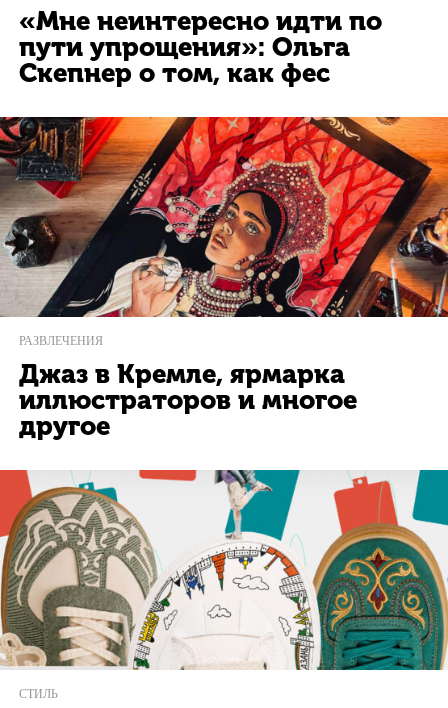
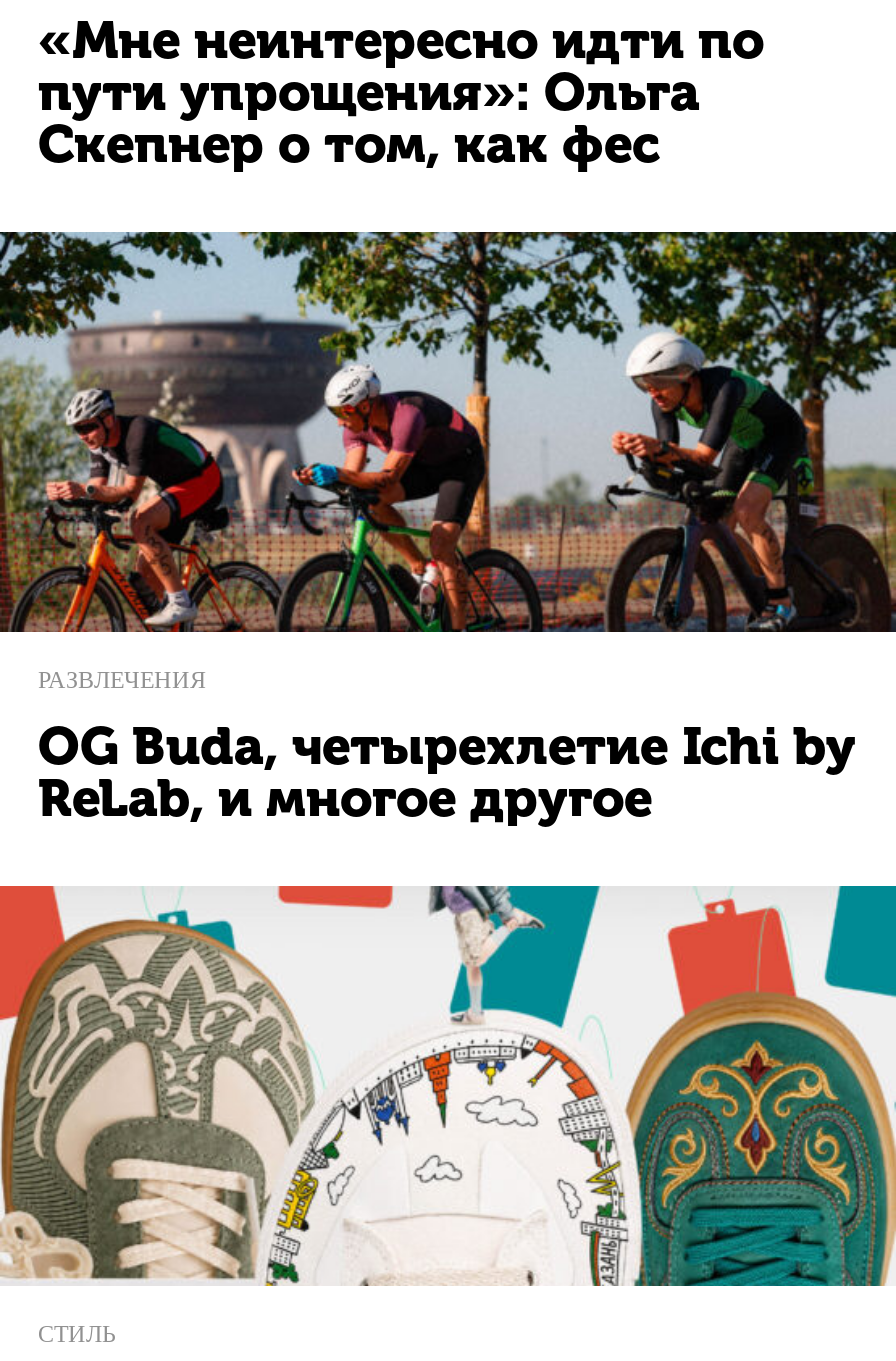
- [image]
+ [image]

- Джаз в Кремле, ярмарка
- иллюстраторов и многое
- другое
+ OG Buda, четырехлетие Ichi by
+ ReLab, и многое другое
